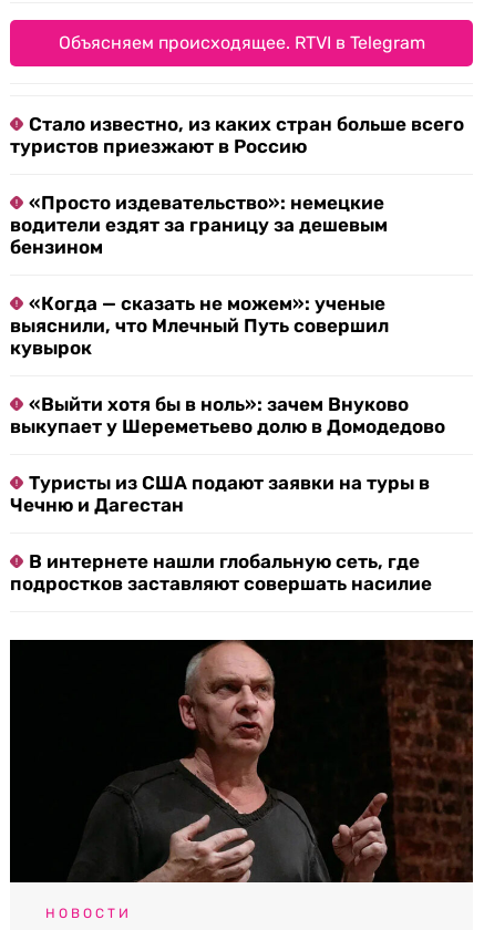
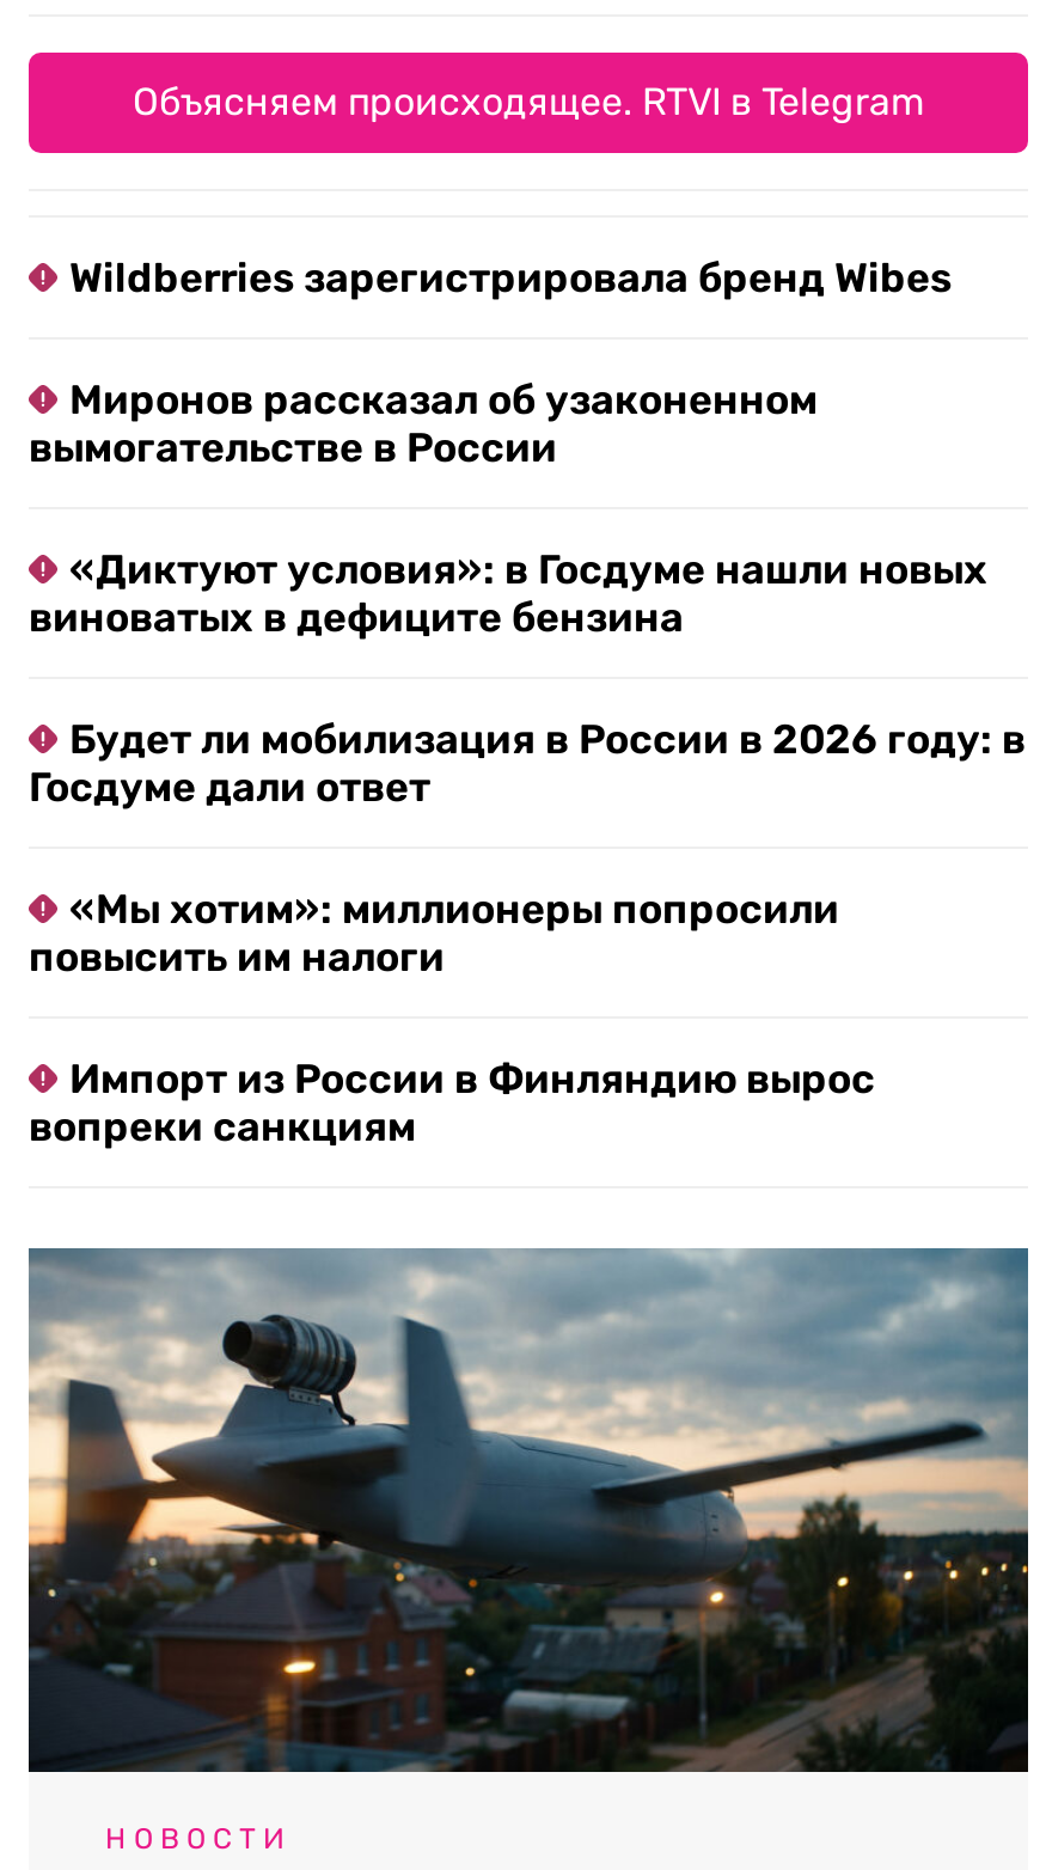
- Стало известно, из каких стран больше всего
- туристов приезжают в Россию
+ Wildberries зарегистрировала бренд Wibes

- «Просто издевательство»: немецкие
- водители ездят за границу за дешевым
- бензином
+ Миронов рассказал об узаконенном
+ вымогательстве в России

- «Когда — сказать не можем»: ученые
- выяснили, что Млечный Путь совершил
- кувырок
+ «Диктуют условия»: в Госдуме нашли новых
+ виноватых в дефиците бензина

- «Выйти хотя бы в ноль»: зачем Внуково
- выкупает у Шереметьево долю в Домодедово
+ Будет ли мобилизация в России в 2026 году: в
+ Госдуме дали ответ

- Туристы из США подают заявки на туры в
- Чечню и Дагестан
+ «Мы хотим»: миллионеры попросили
+ повысить им налоги

- В интернете нашли глобальную сеть, где
- подростков заставляют совершать насилие
+ Импорт из России в Финляндию вырос
+ вопреки санкциям

- [image]
+ [image]
